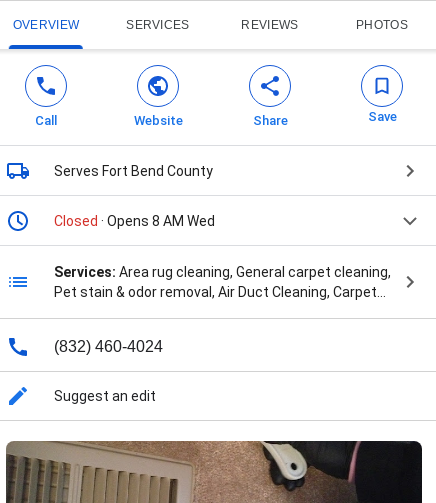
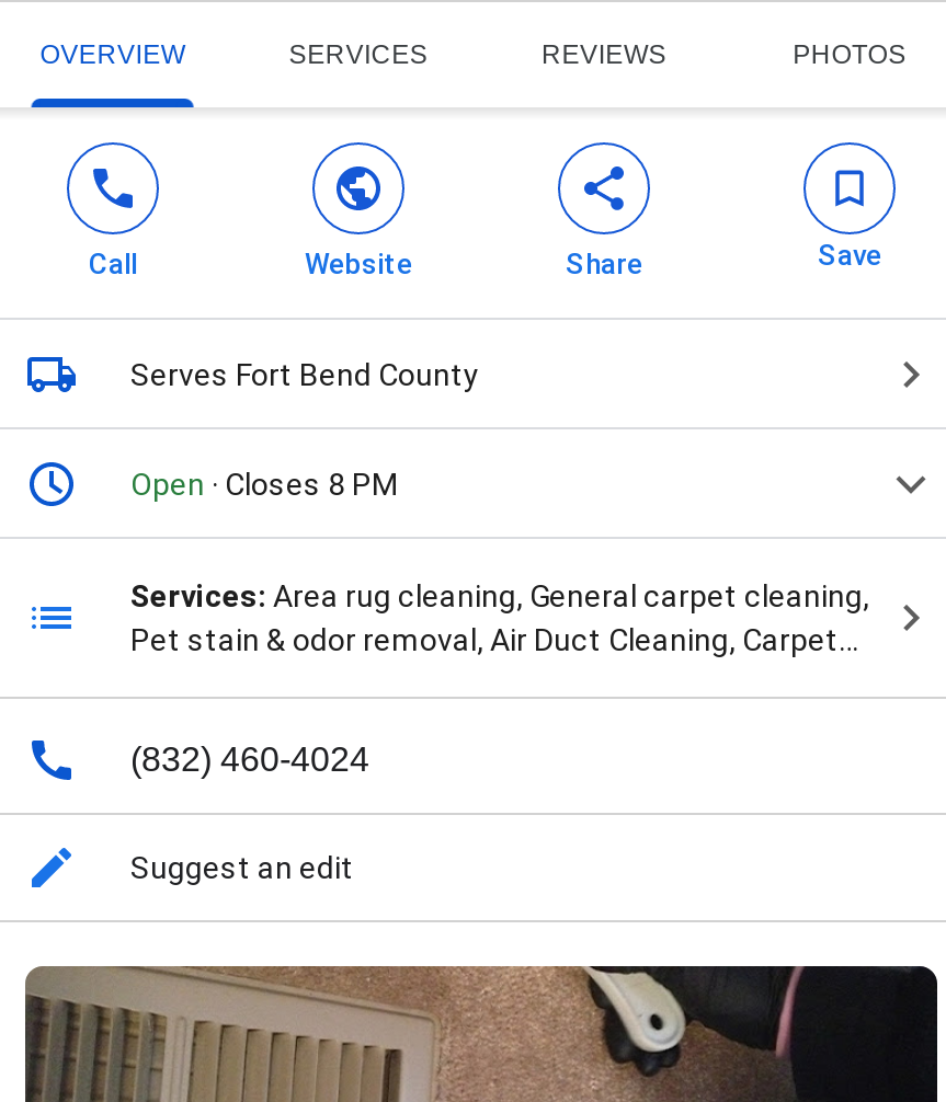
- Closed · Opens 8 AM Wed
+ Open · Closes 8 PM
